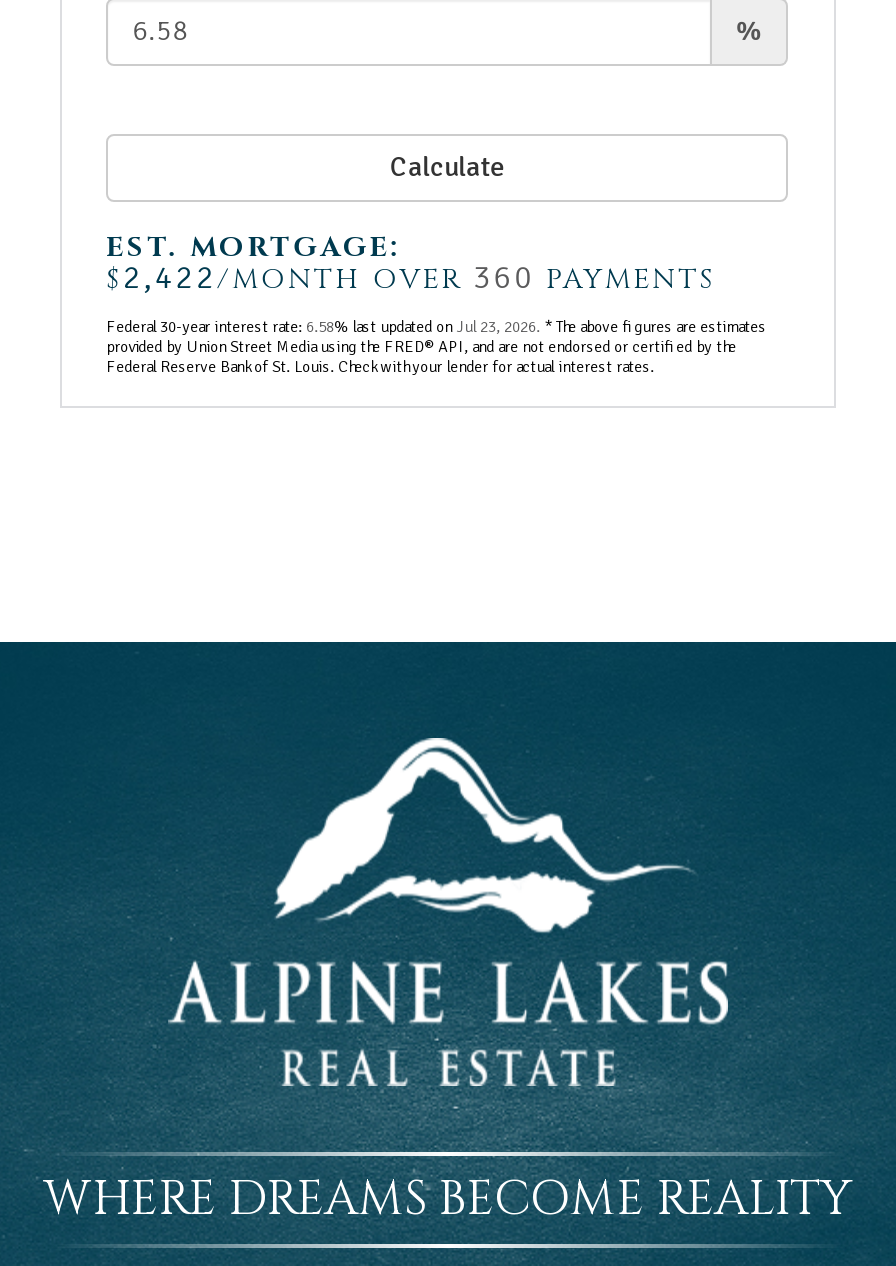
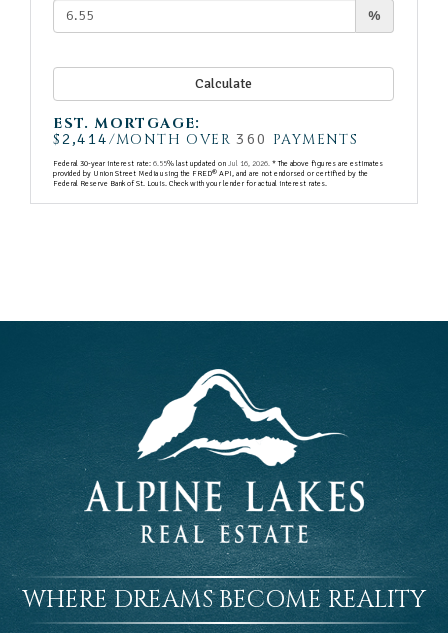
- $2,422/MONTH OVER 360 PAYMENTS
+ $2,414/MONTH OVER 360 PAYMENTS

- Federal 30-year interest rate: 6.58% last updated on Jul 23, 2026. * The above figures are estimates
+ Federal 30-year interest rate: 6.55% last updated on Jul 16, 2026. * The above figures are estimates
